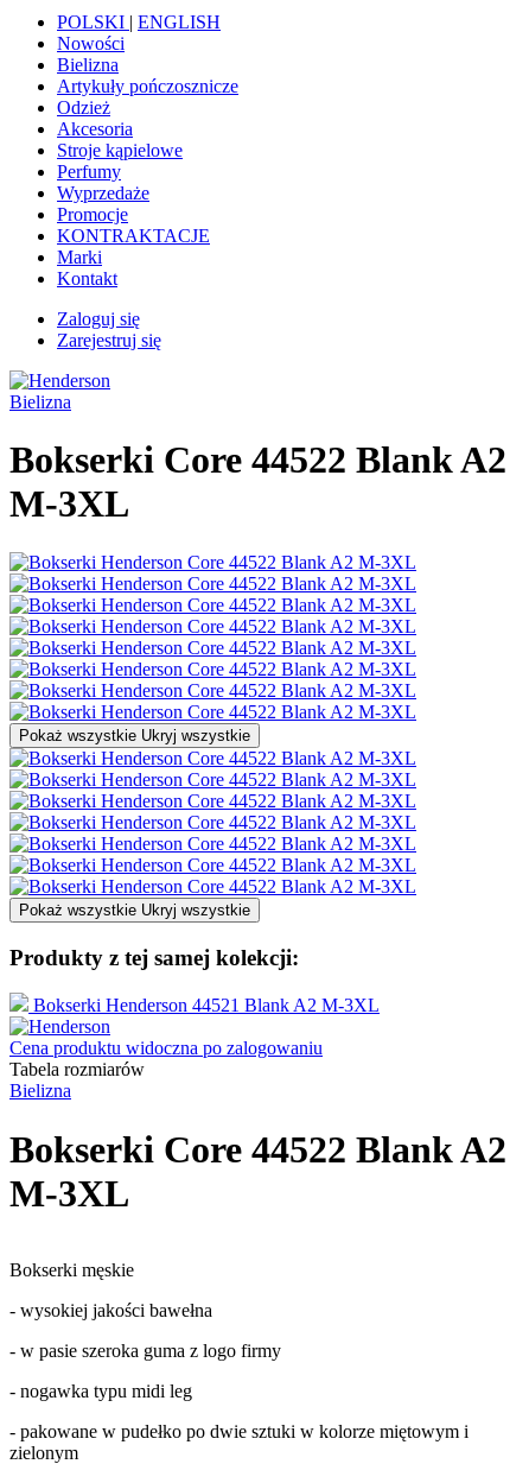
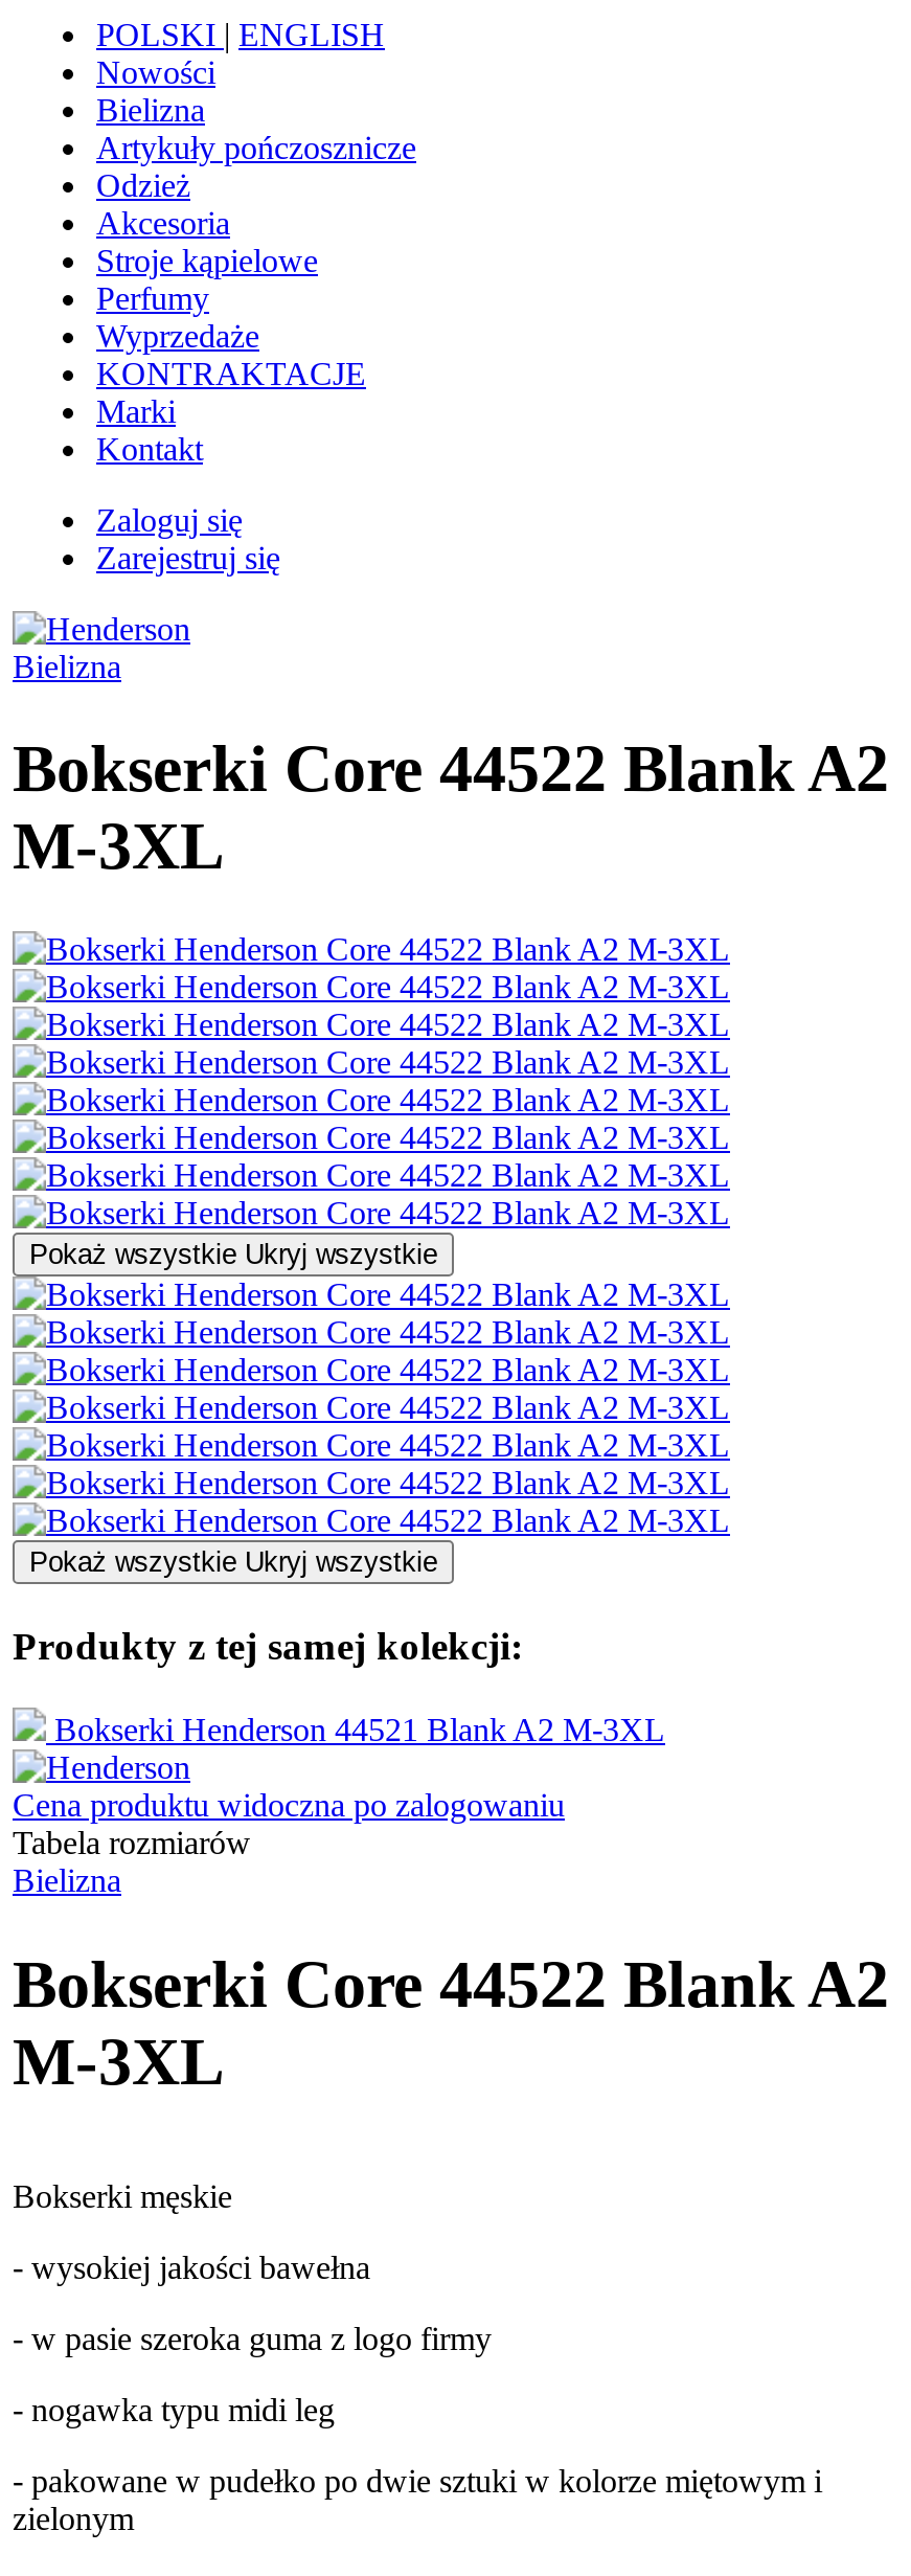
- Promocje
